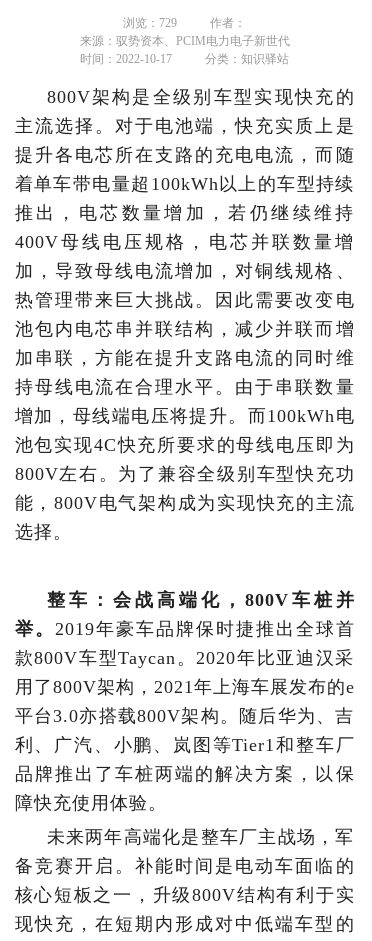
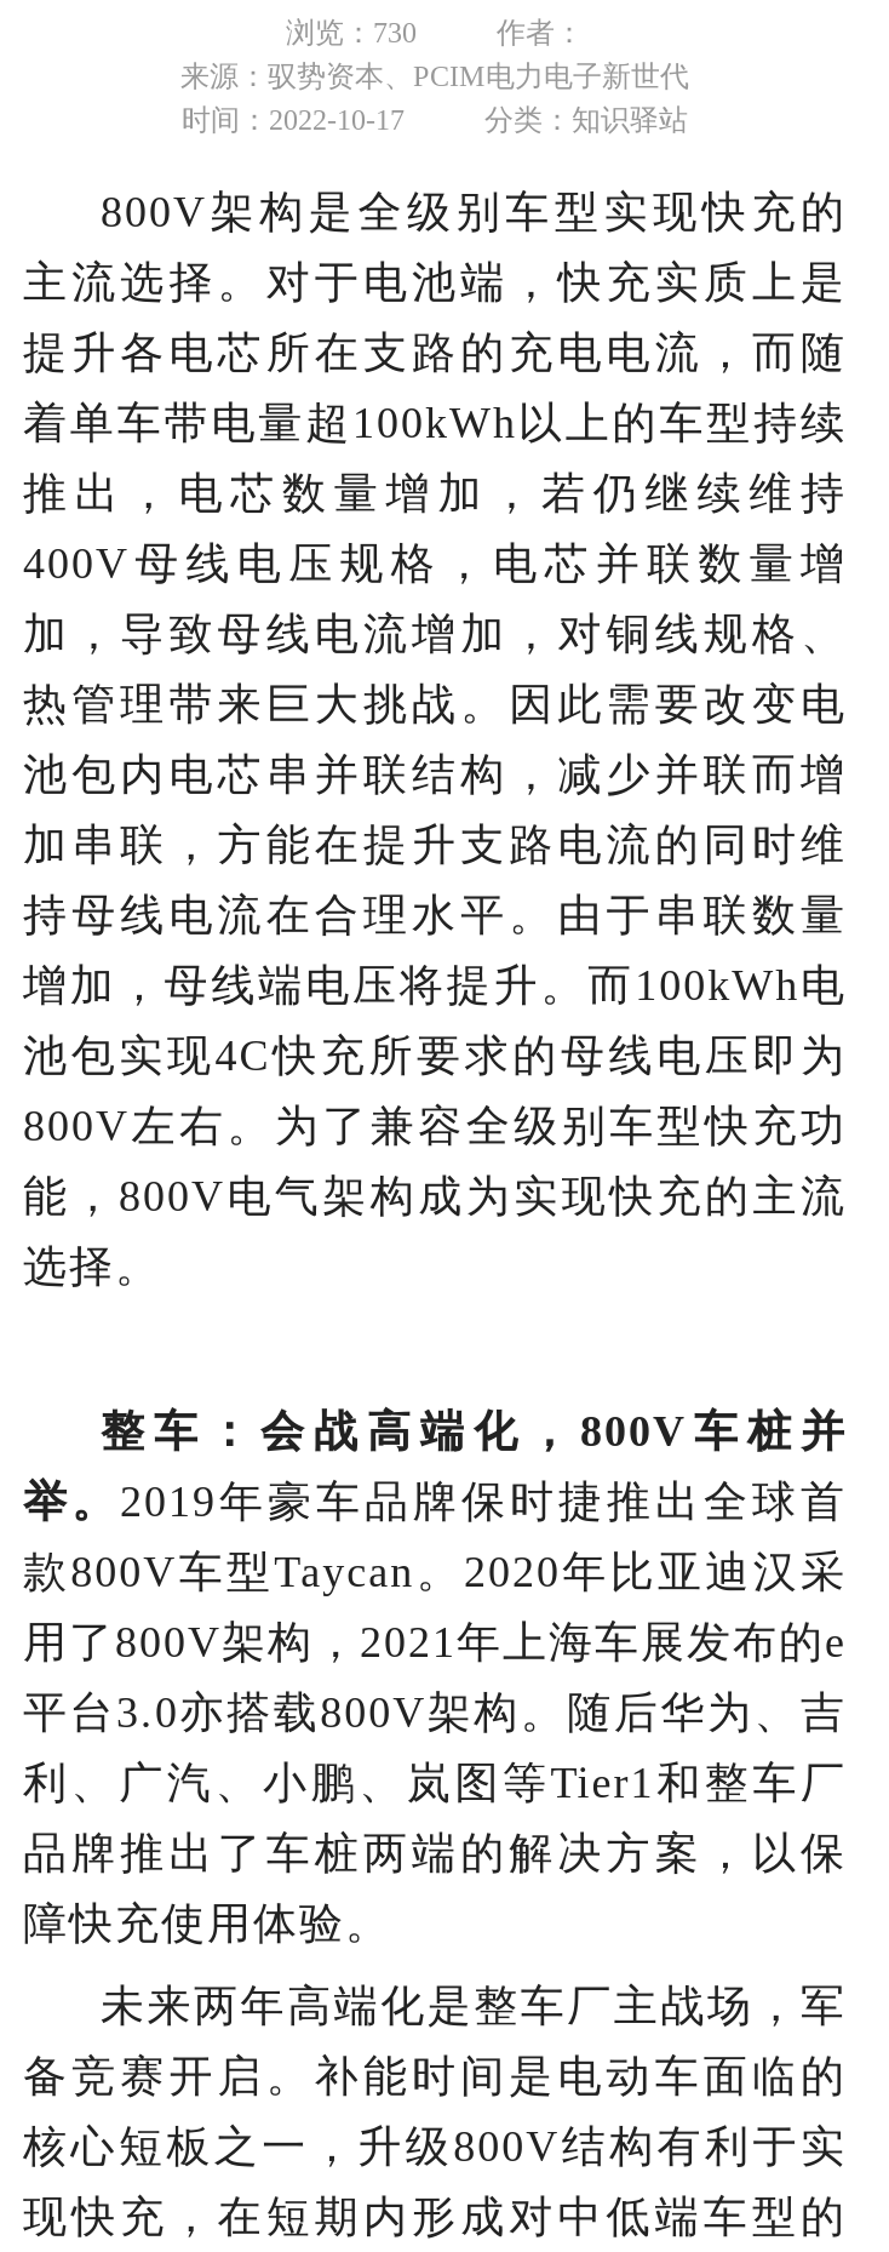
- 浏览：729
+ 浏览：730
